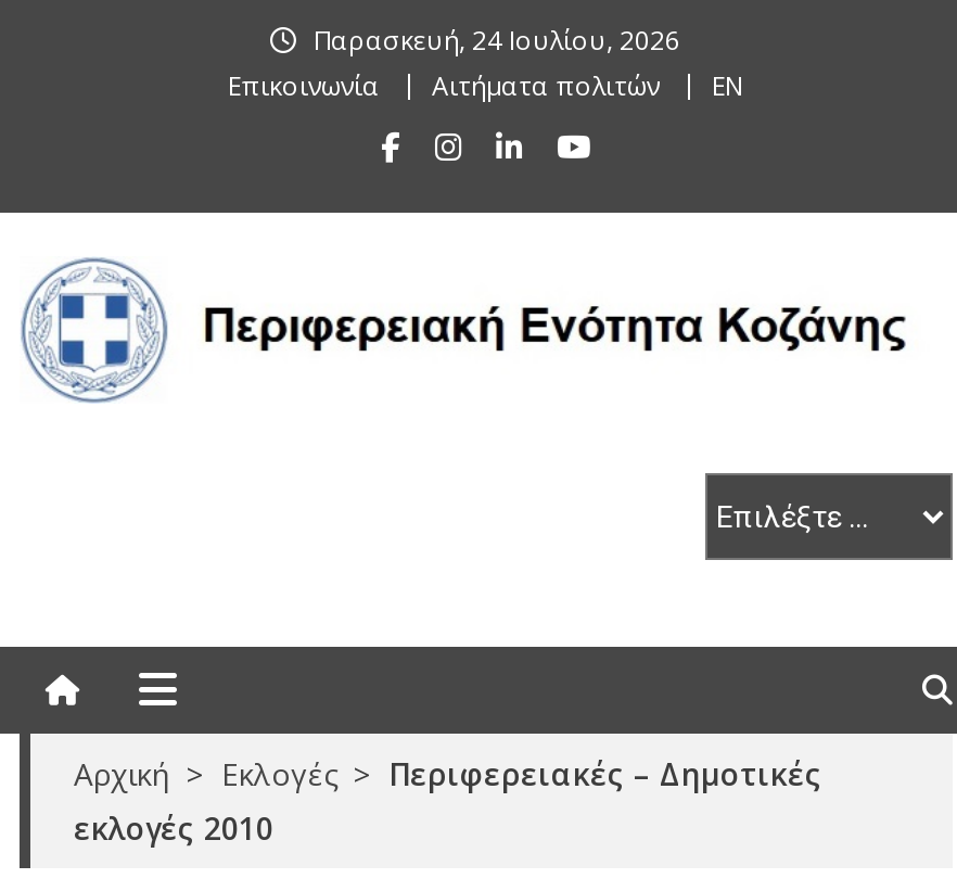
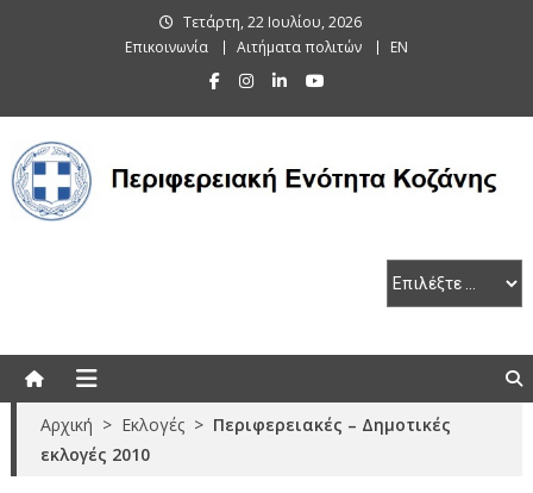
- Παρασκευή, 24 Ιουλίου, 2026
+ Τετάρτη, 22 Ιουλίου, 2026
